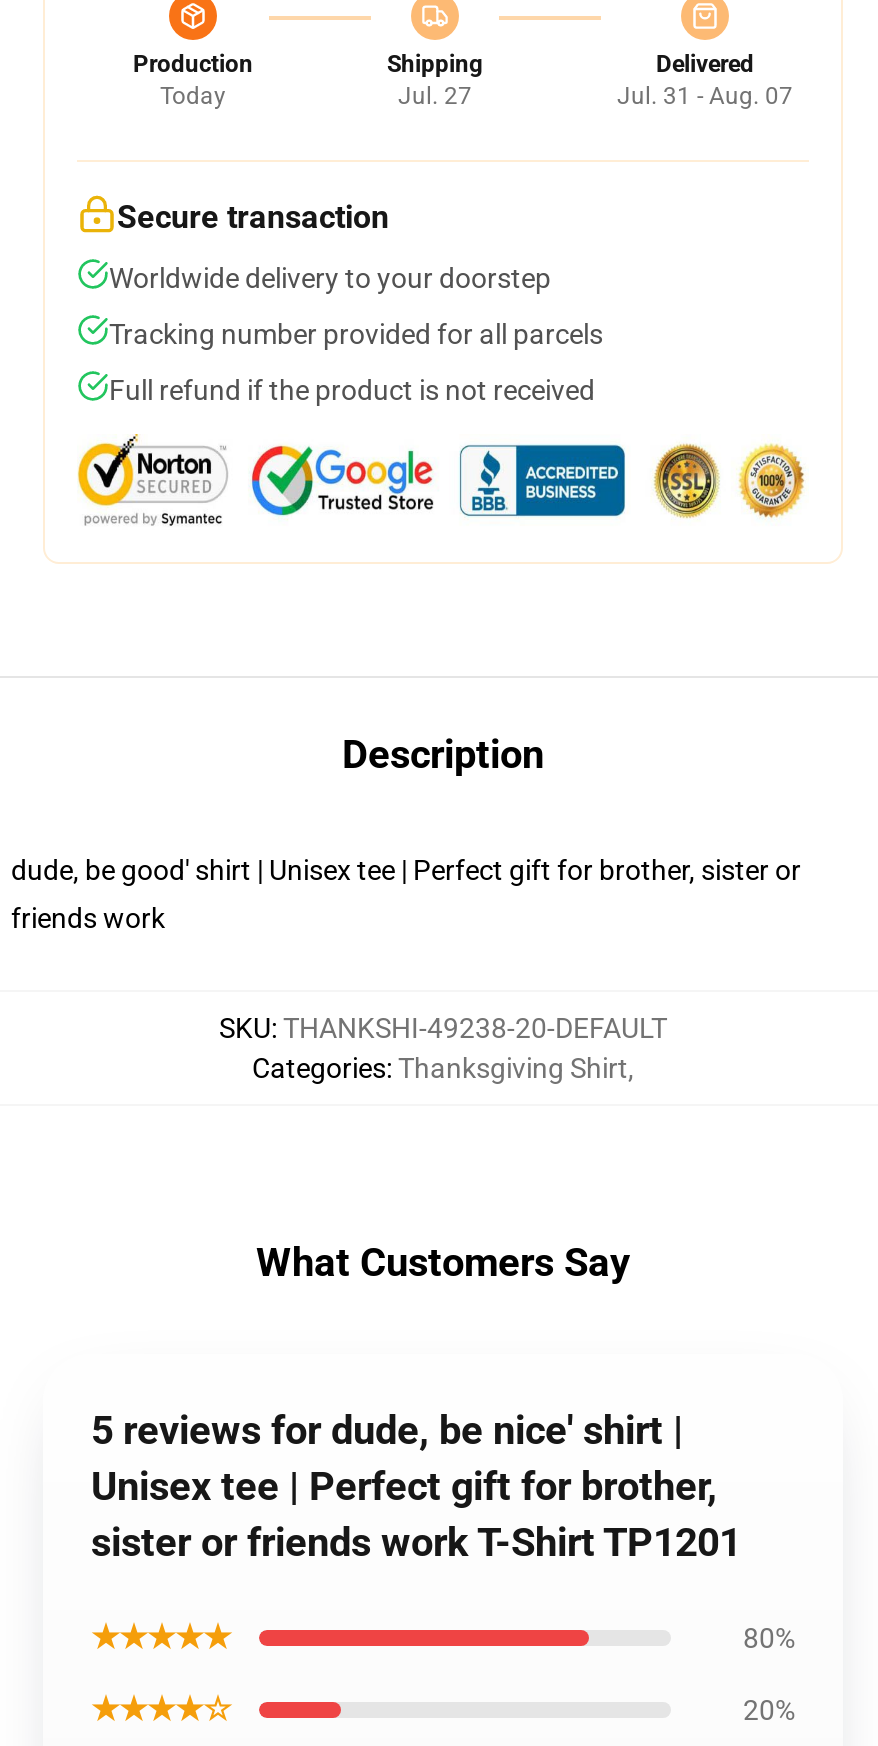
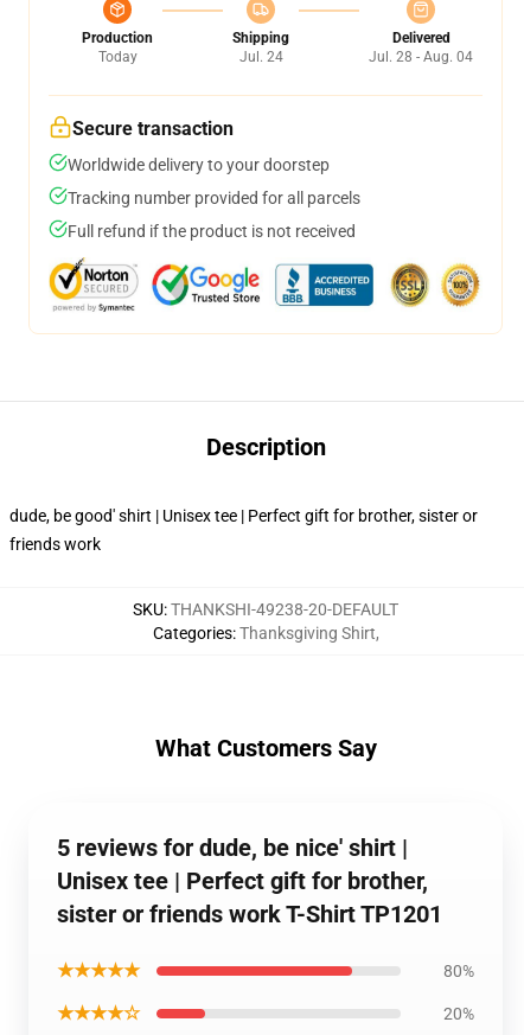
- Jul. 27
+ Jul. 24

- Jul. 31 - Aug. 07
+ Jul. 28 - Aug. 04
